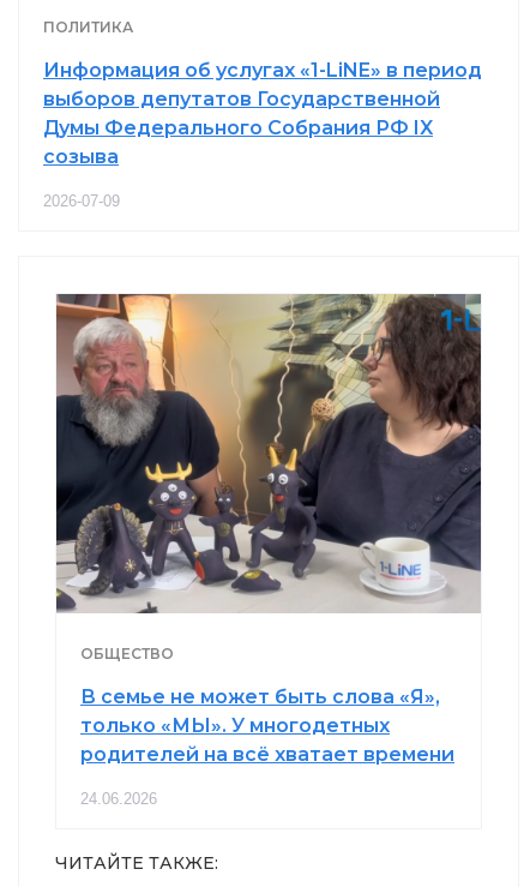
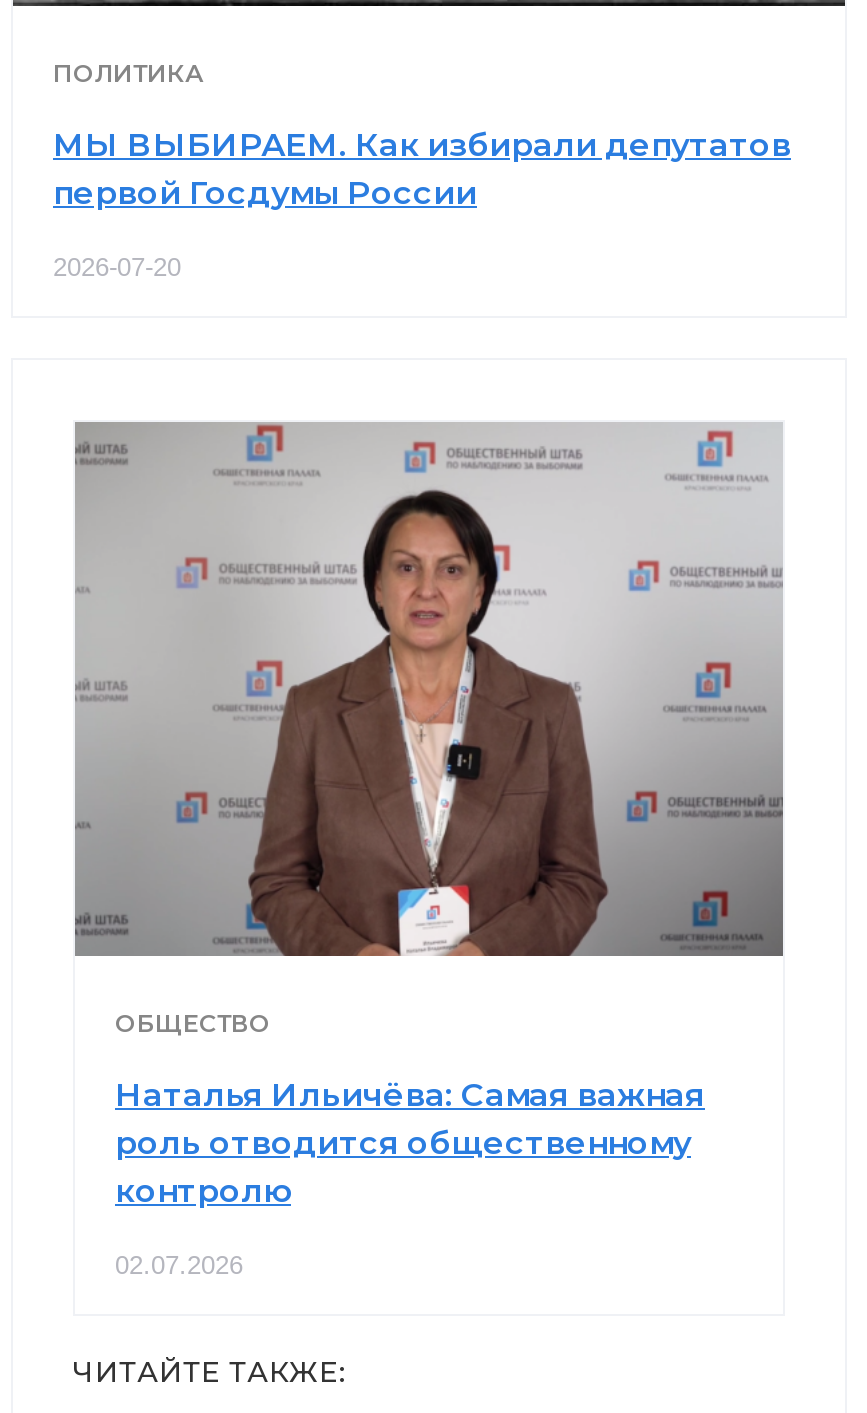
- Информация об услугах «1-LiNE» в период
- выборов депутатов Государственной
- Думы Федерального Собрания РФ IX
- созыва
+ МЫ ВЫБИРАЕМ. Как избирали депутатов
+ первой Госдумы России

- 2026-07-09
+ 2026-07-20

- [image]
+ [image]

- В семье не может быть слова «Я»,
- только «МЫ». У многодетных
- родителей на всё хватает времени
+ Наталья Ильичёва: Самая важная
+ роль отводится общественному
+ контролю

- 24.06.2026
+ 02.07.2026
